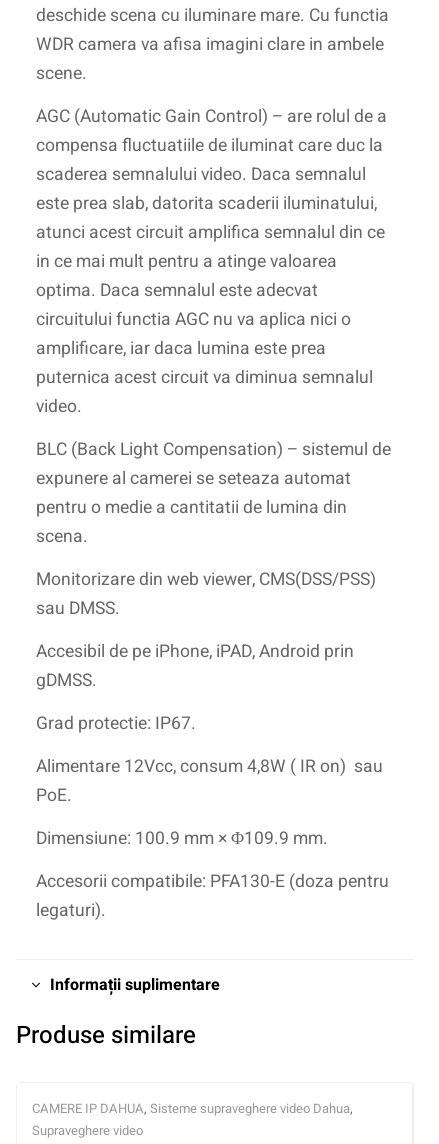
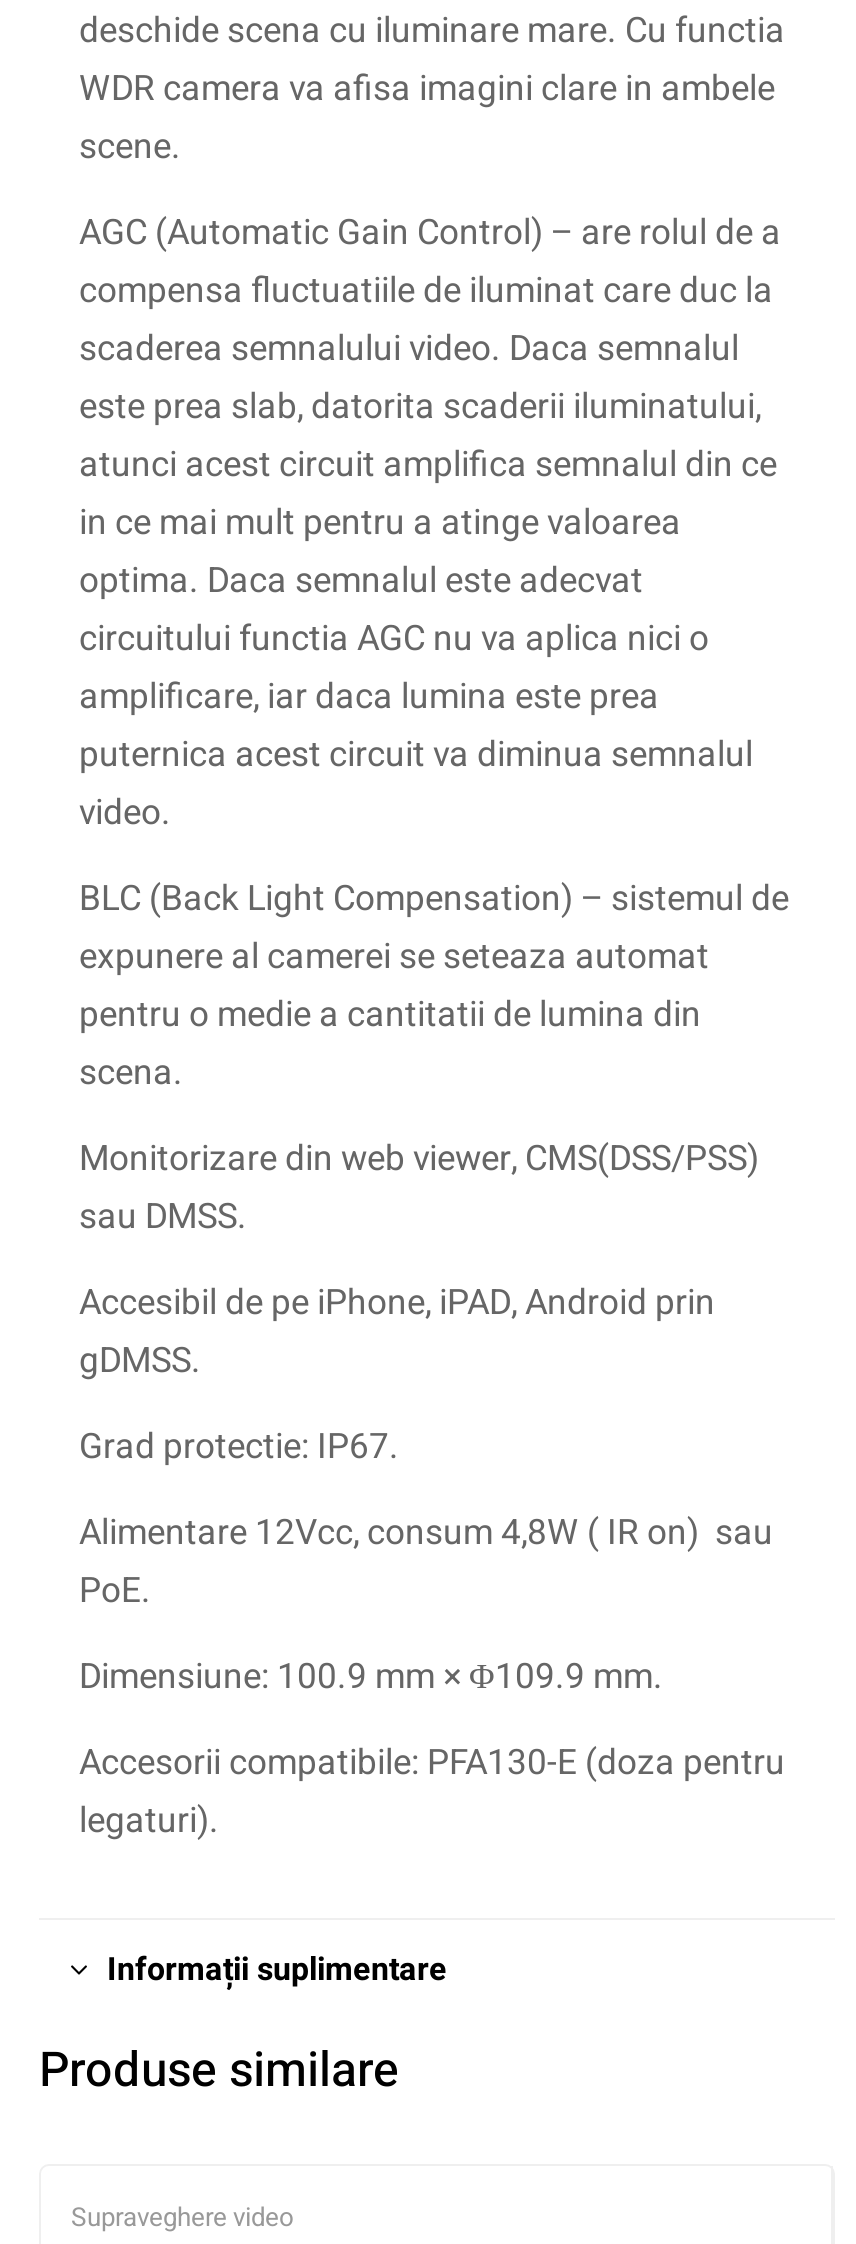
- CAMERE IP DAHUA, Sisteme supraveghere video Dahua,
